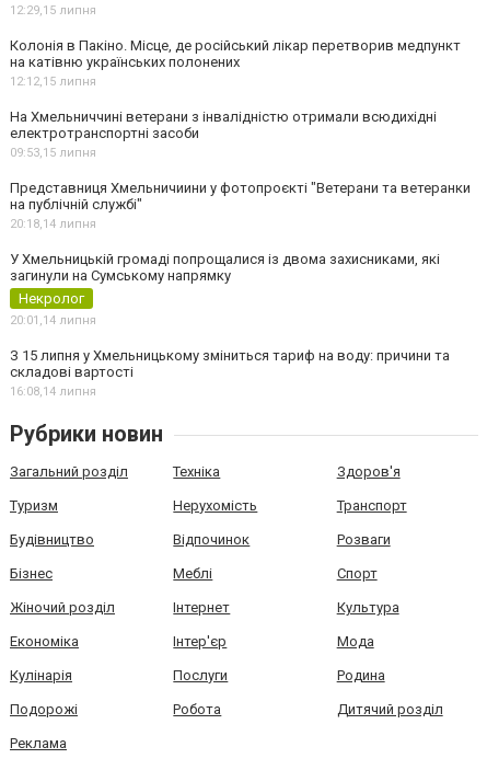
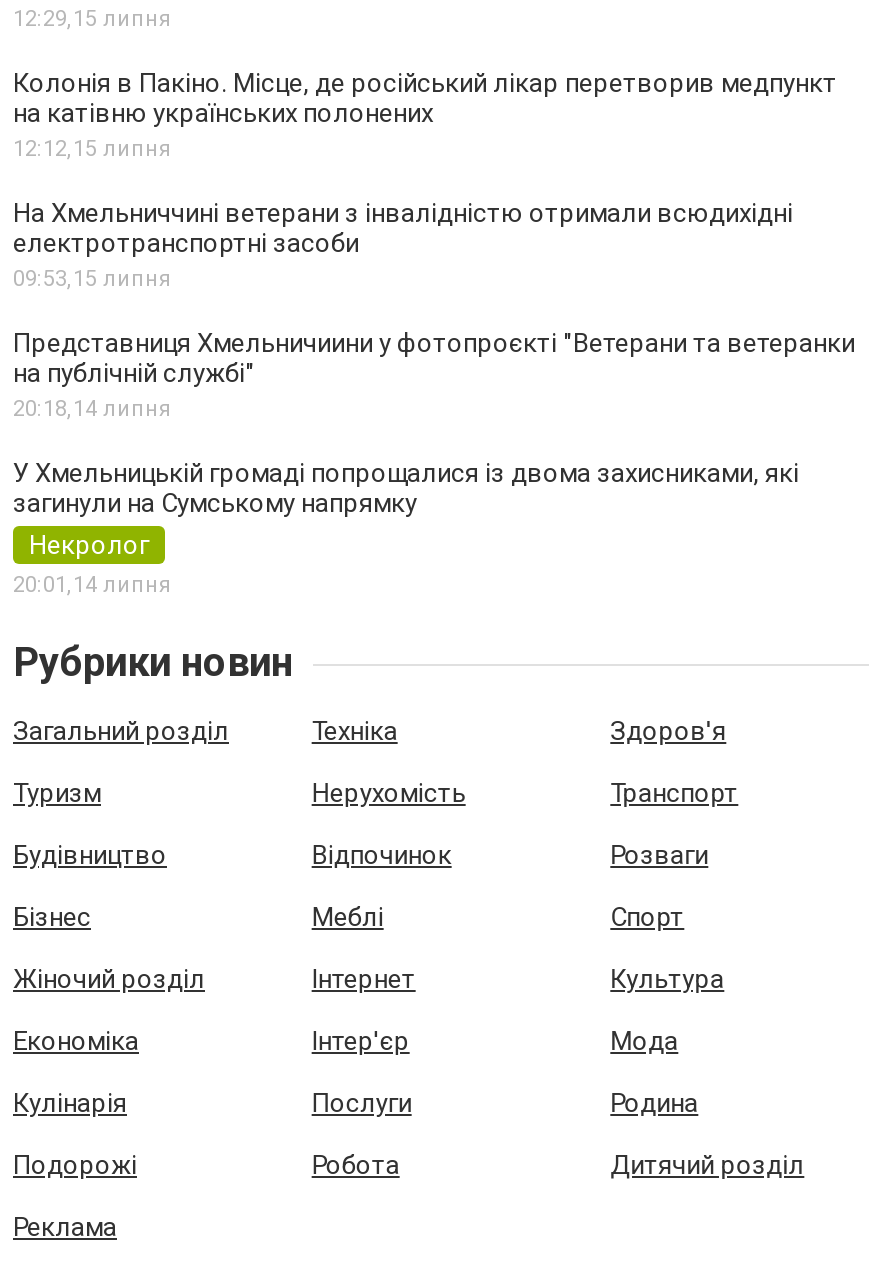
- З 15 липня у Хмельницькому зміниться тариф на воду: причини та
- складові вартості
- 16:08,14 липня
